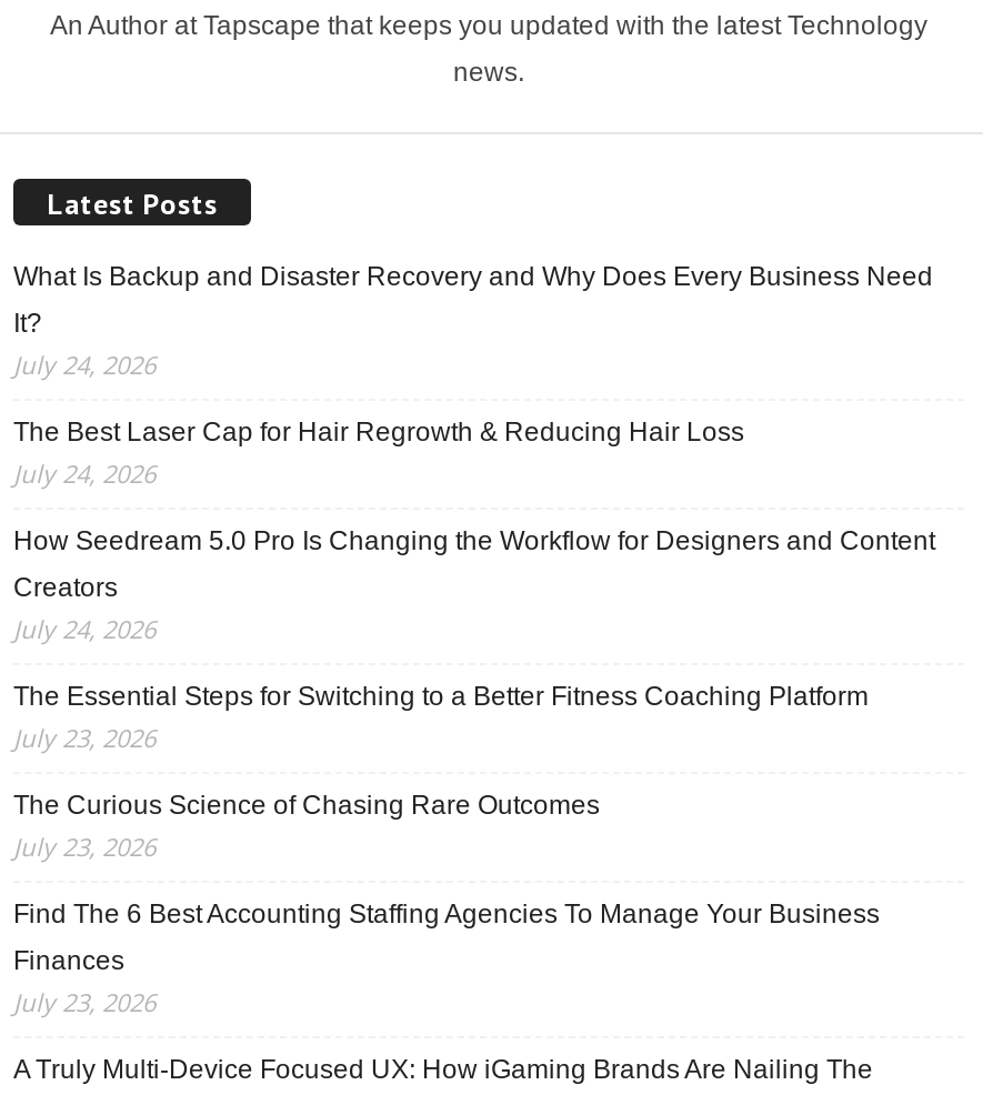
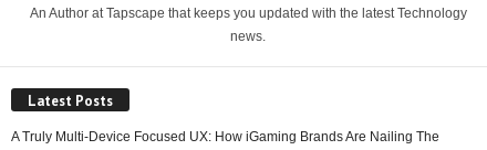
- What Is Backup and Disaster Recovery and Why Does Every Business Need
- It?
- July 24, 2026
- The Best Laser Cap for Hair Regrowth & Reducing Hair Loss
- July 24, 2026
- How Seedream 5.0 Pro Is Changing the Workflow for Designers and Content
- Creators
- July 24, 2026
- The Essential Steps for Switching to a Better Fitness Coaching Platform
- July 23, 2026
- The Curious Science of Chasing Rare Outcomes
- July 23, 2026
- Find The 6 Best Accounting Staffing Agencies To Manage Your Business
- Finances
- July 23, 2026
